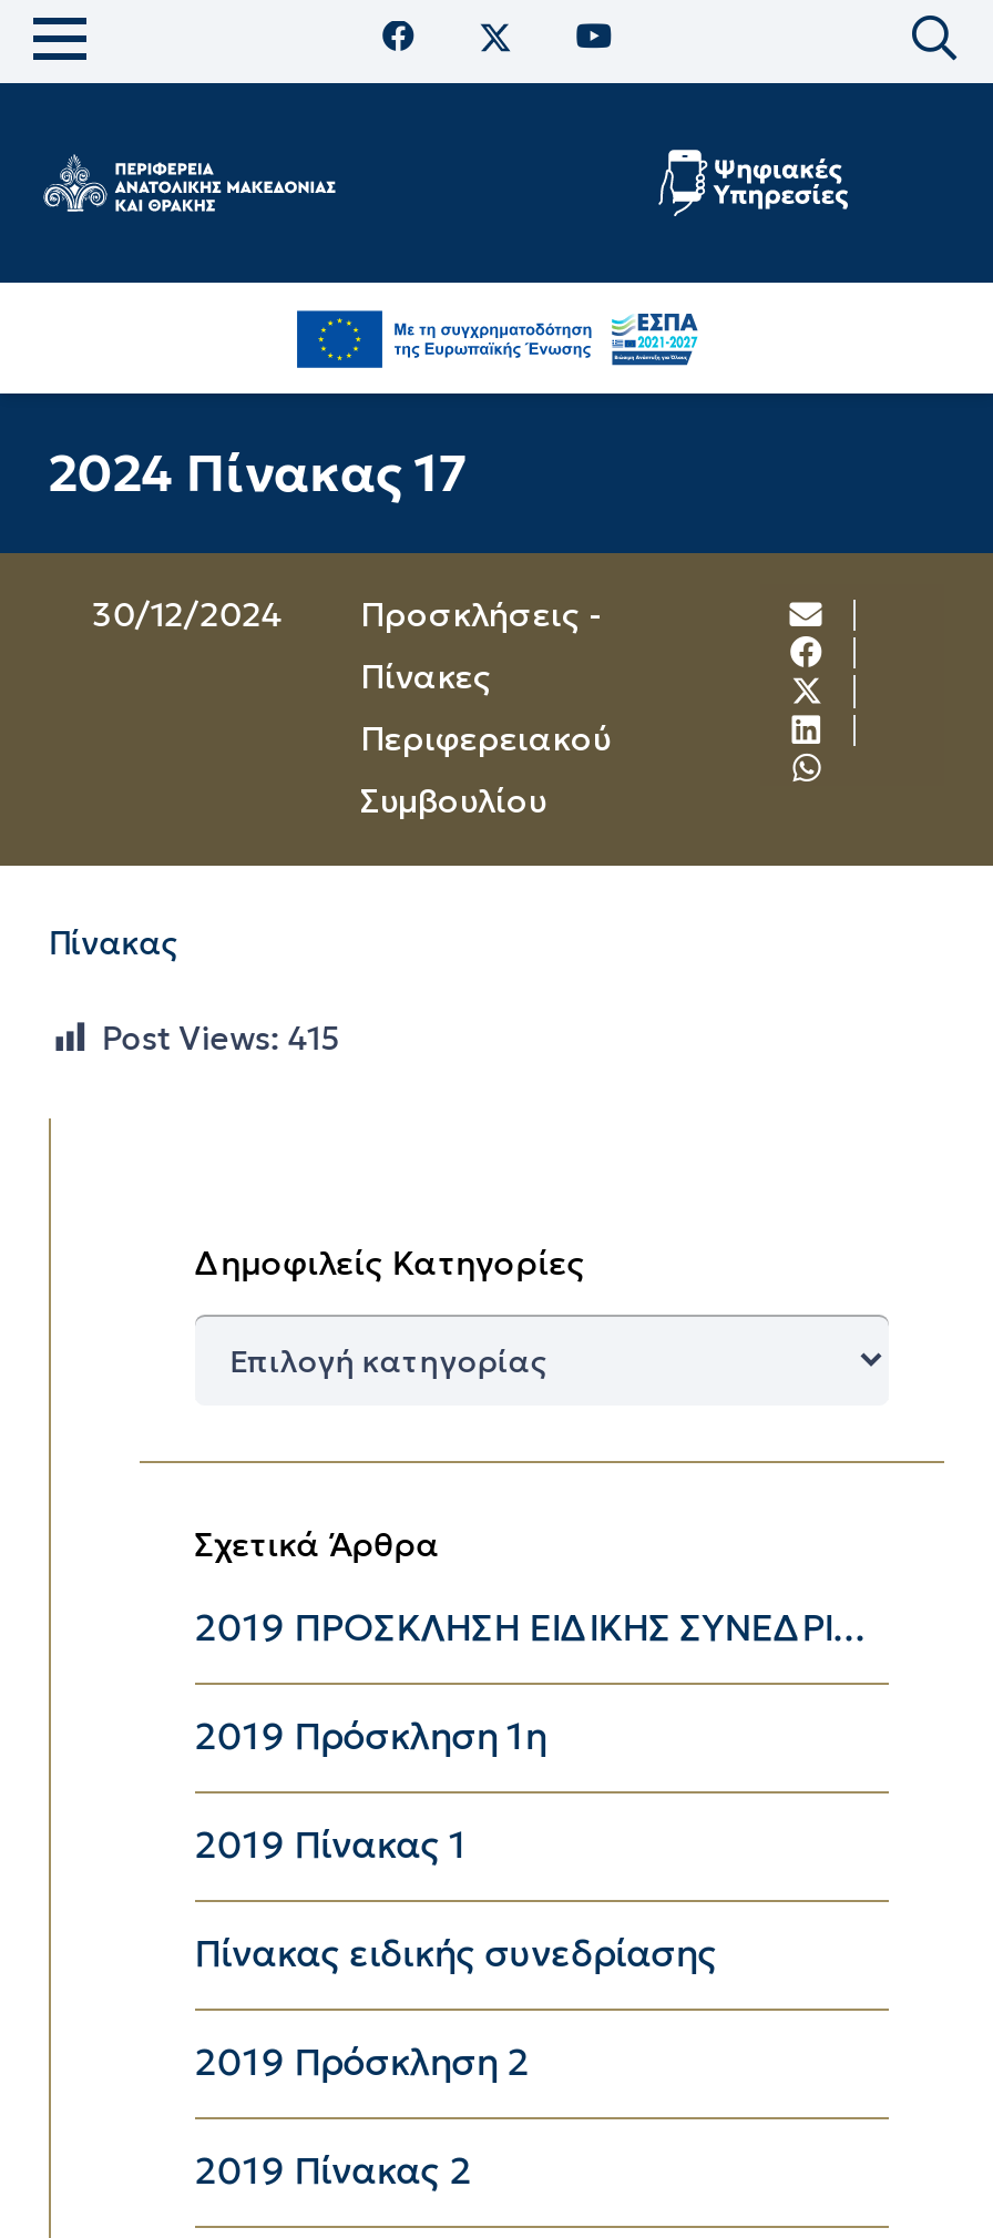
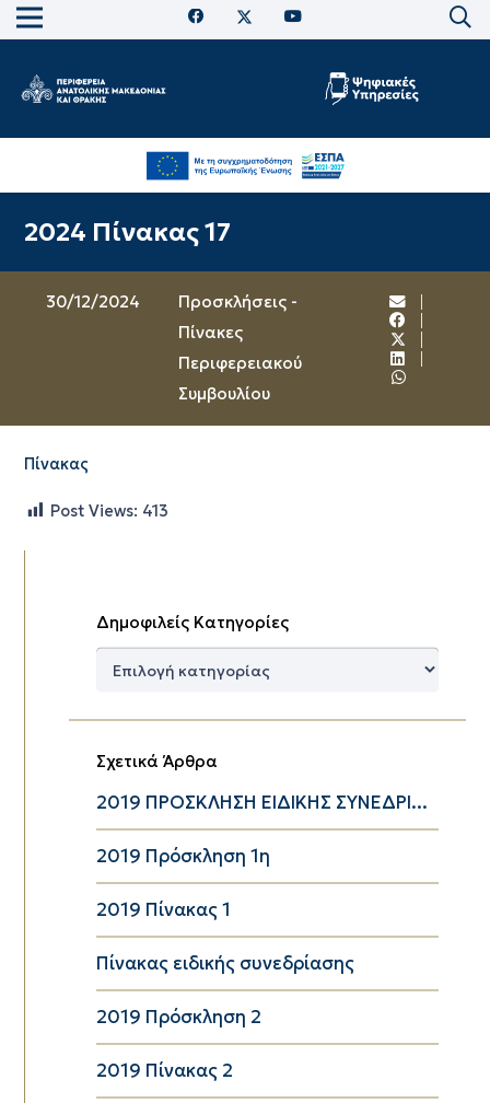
- Post Views: 415
+ Post Views: 413
